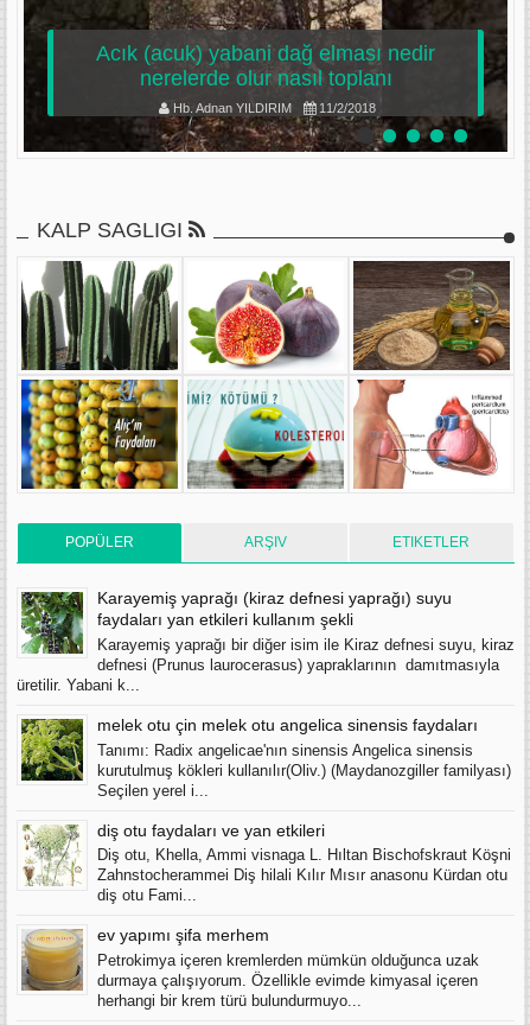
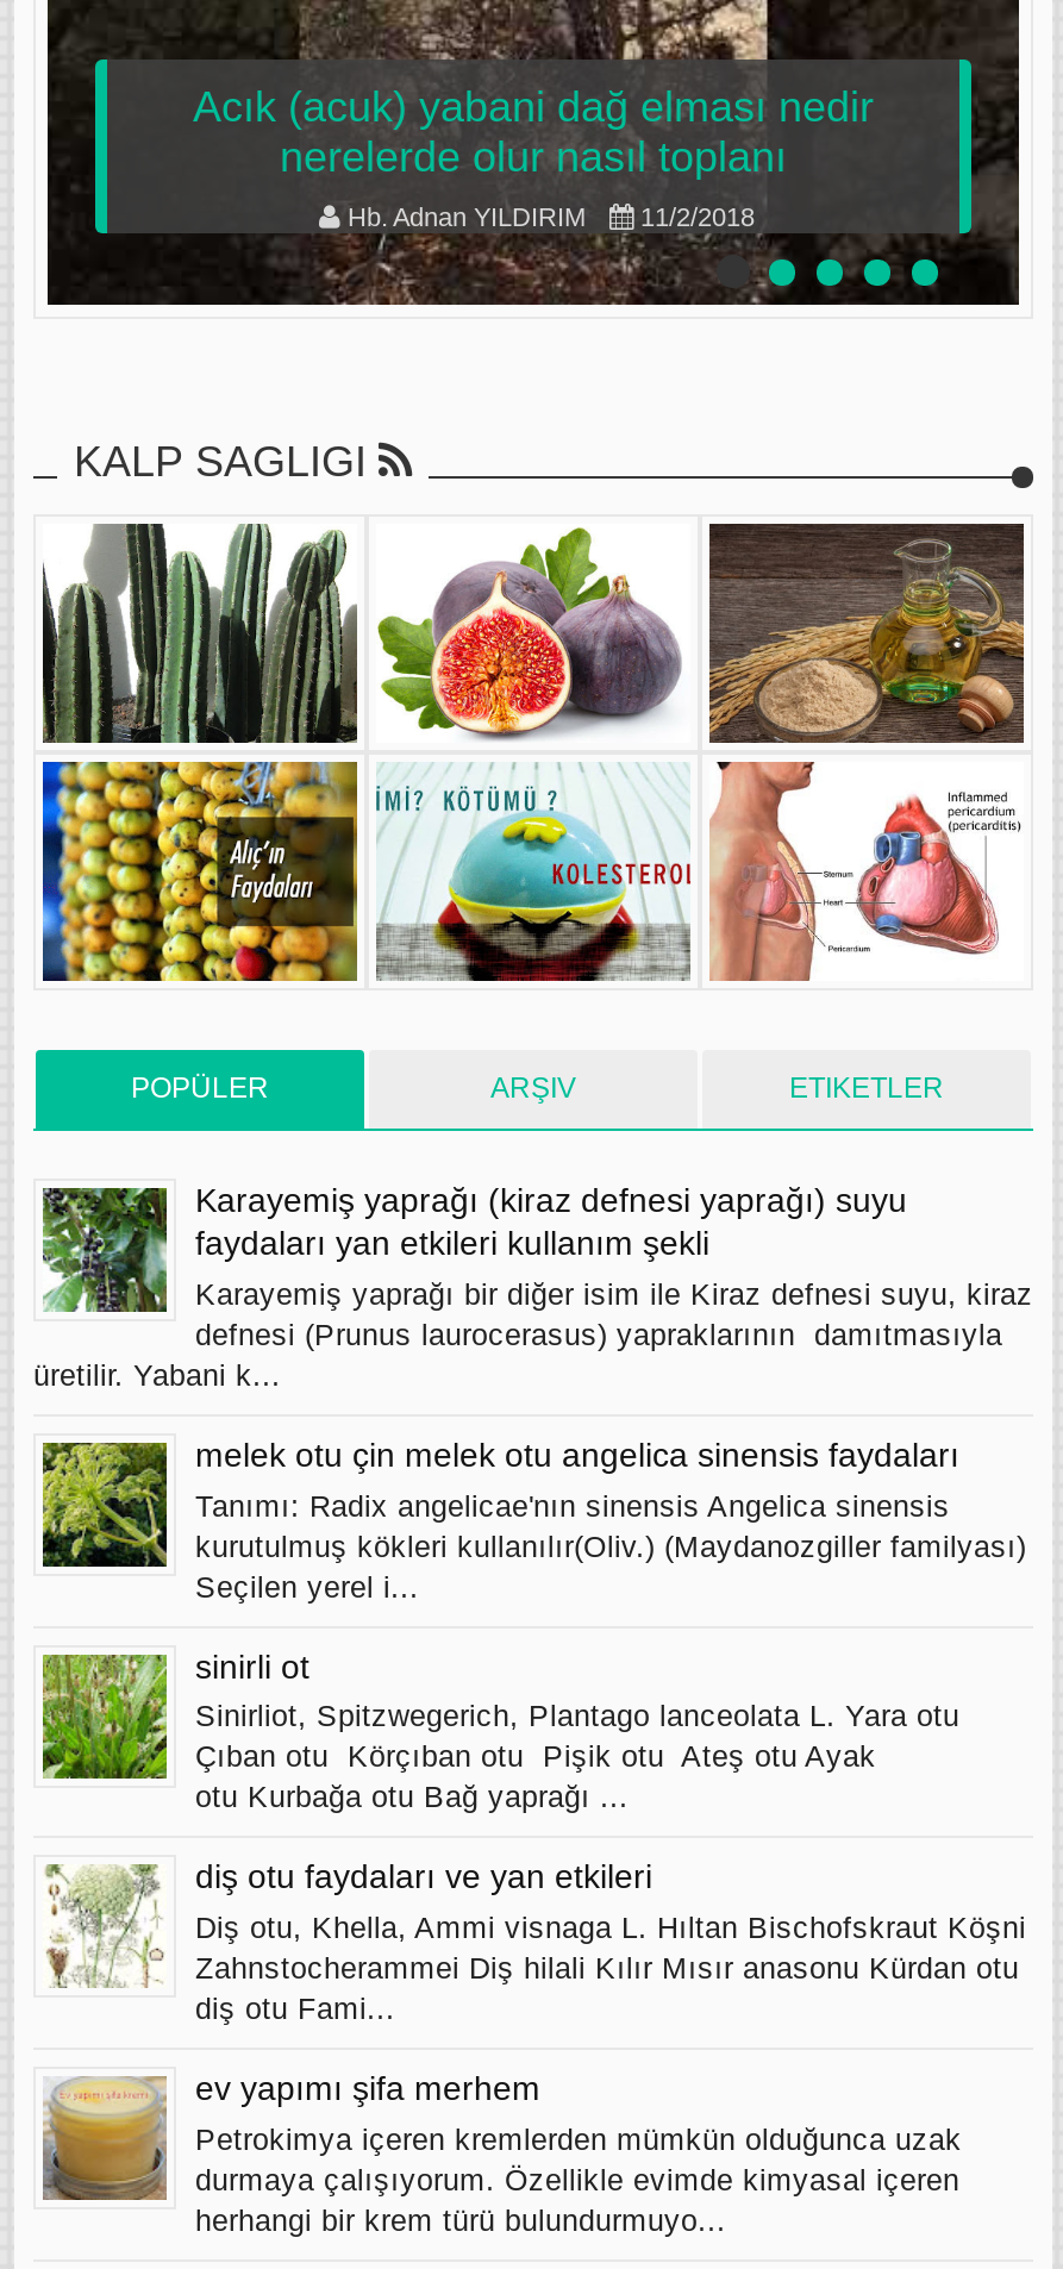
+ [image]
+ sinirli ot
+ Sinirliot, Spitzwegerich, Plantago lanceolata L. Yara otu
+ Çıban otu Körçıban otu Pişik otu Ateş otu Ayak
+ otu Kurbağa otu Bağ yaprağı ...
